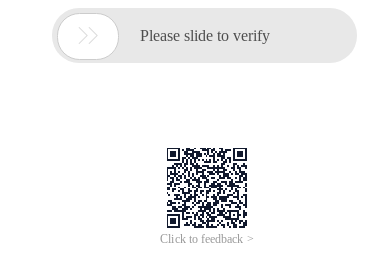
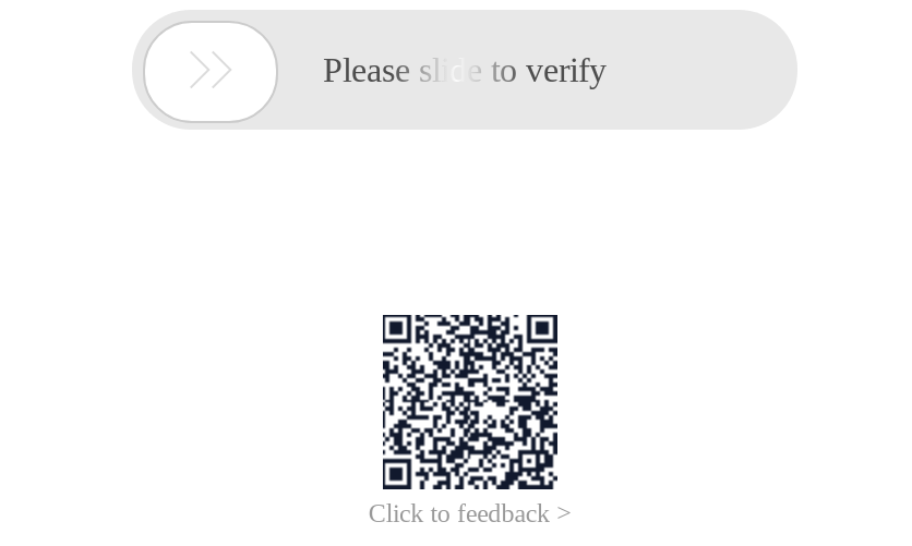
- [image]
+ [image]
